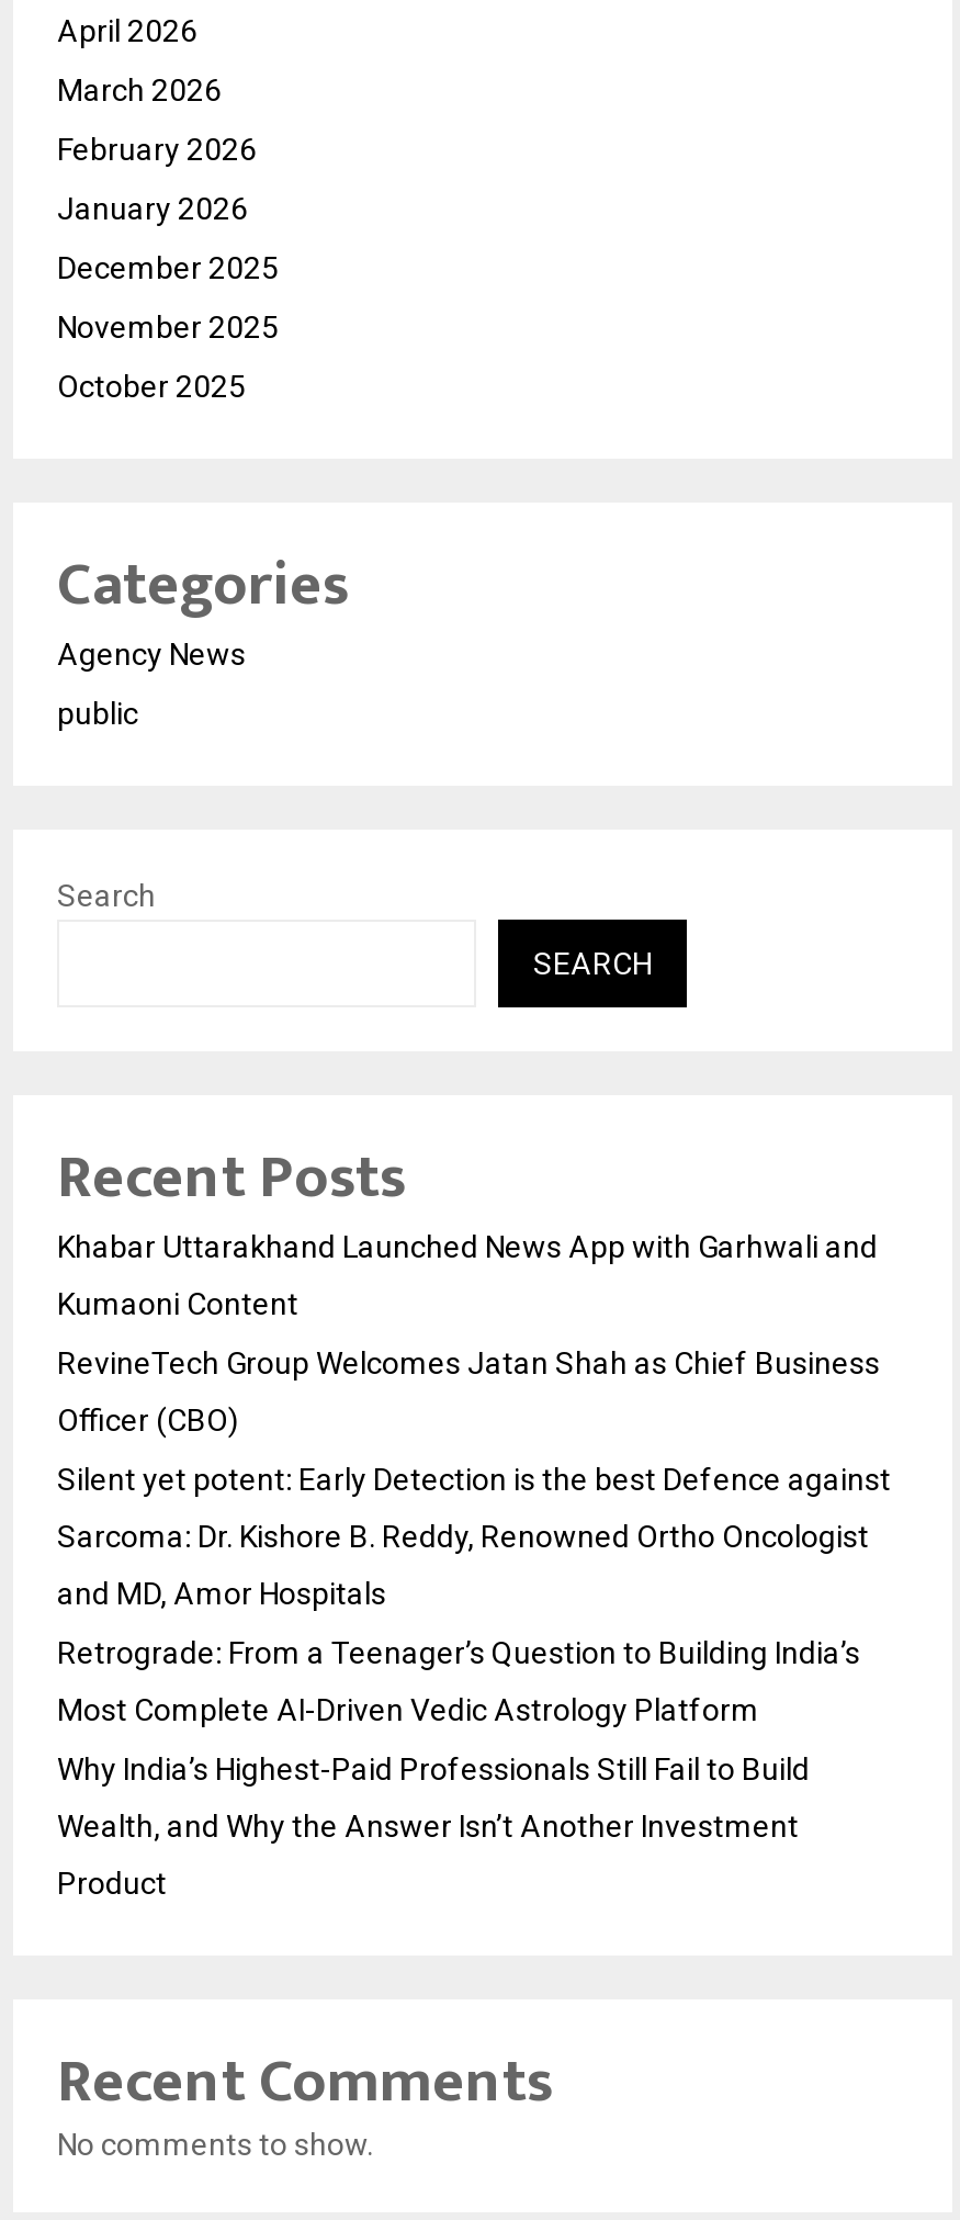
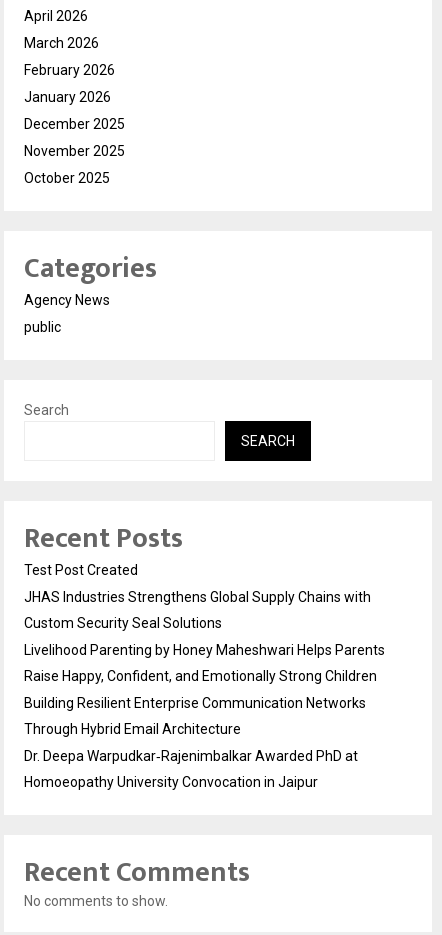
- Khabar Uttarakhand Launched News App with Garhwali and
- Kumaoni Content
- RevineTech Group Welcomes Jatan Shah as Chief Business
- Officer (CBO)
- Silent yet potent: Early Detection is the best Defence against
- Sarcoma: Dr. Kishore B. Reddy, Renowned Ortho Oncologist
- and MD, Amor Hospitals
- Retrograde: From a Teenager’s Question to Building India’s
- Most Complete AI-Driven Vedic Astrology Platform
- Why India’s Highest-Paid Professionals Still Fail to Build
- Wealth, and Why the Answer Isn’t Another Investment
- Product
+ Test Post Created
+ JHAS Industries Strengthens Global Supply Chains with
+ Custom Security Seal Solutions
+ Livelihood Parenting by Honey Maheshwari Helps Parents
+ Raise Happy, Confident, and Emotionally Strong Children
+ Building Resilient Enterprise Communication Networks
+ Through Hybrid Email Architecture
+ Dr. Deepa Warpudkar‑Rajenimbalkar Awarded PhD at
+ Homoeopathy University Convocation in Jaipur
